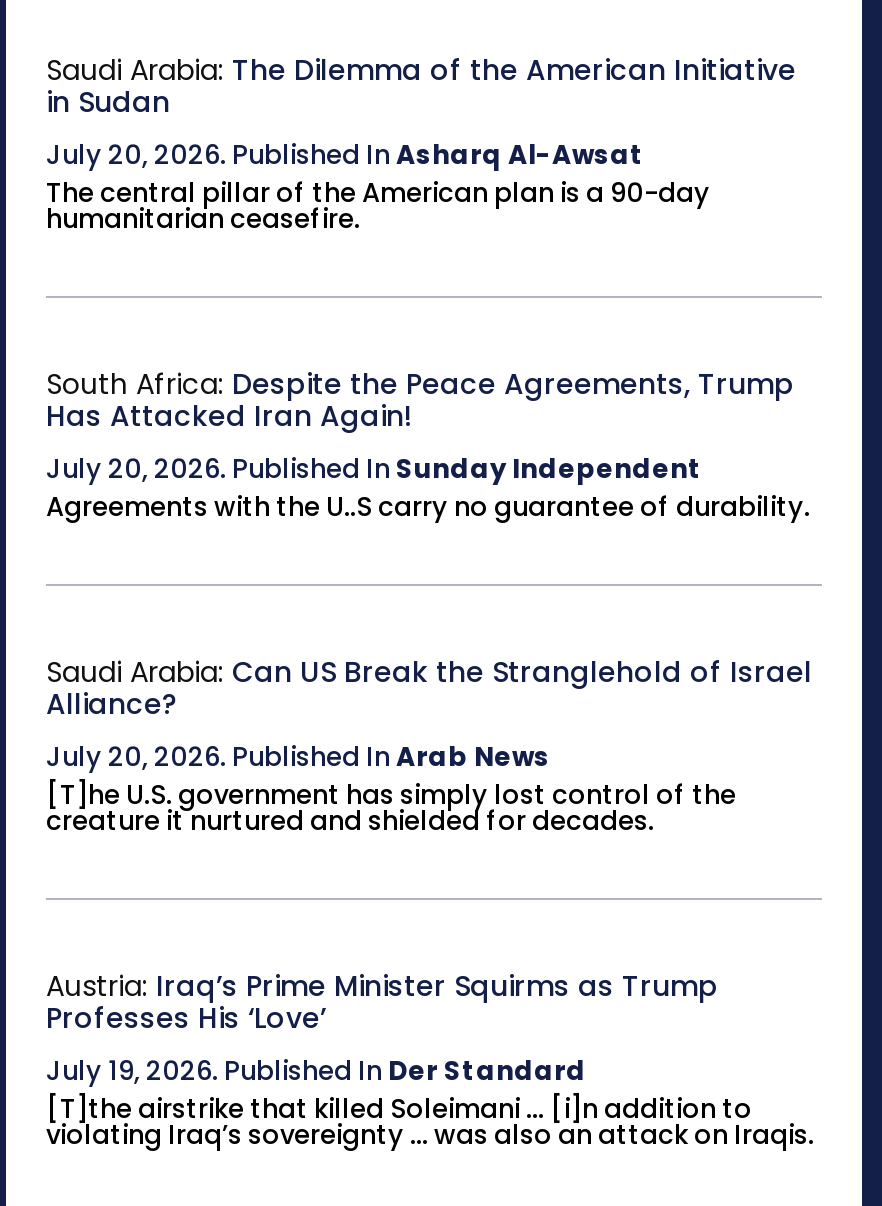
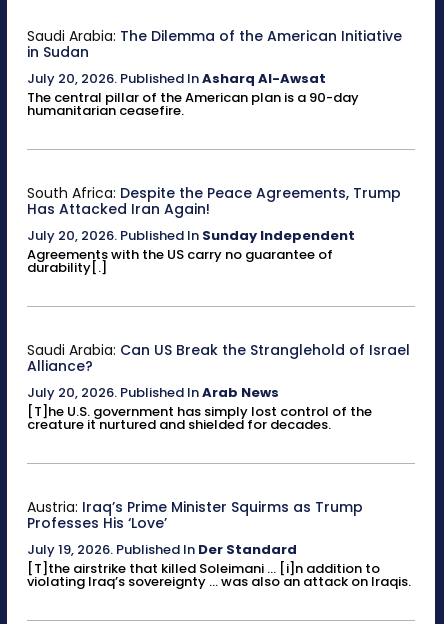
- Agreements with the U..S carry no guarantee of durability.
+ Agreements with the US carry no guarantee of
+ durability[.]
